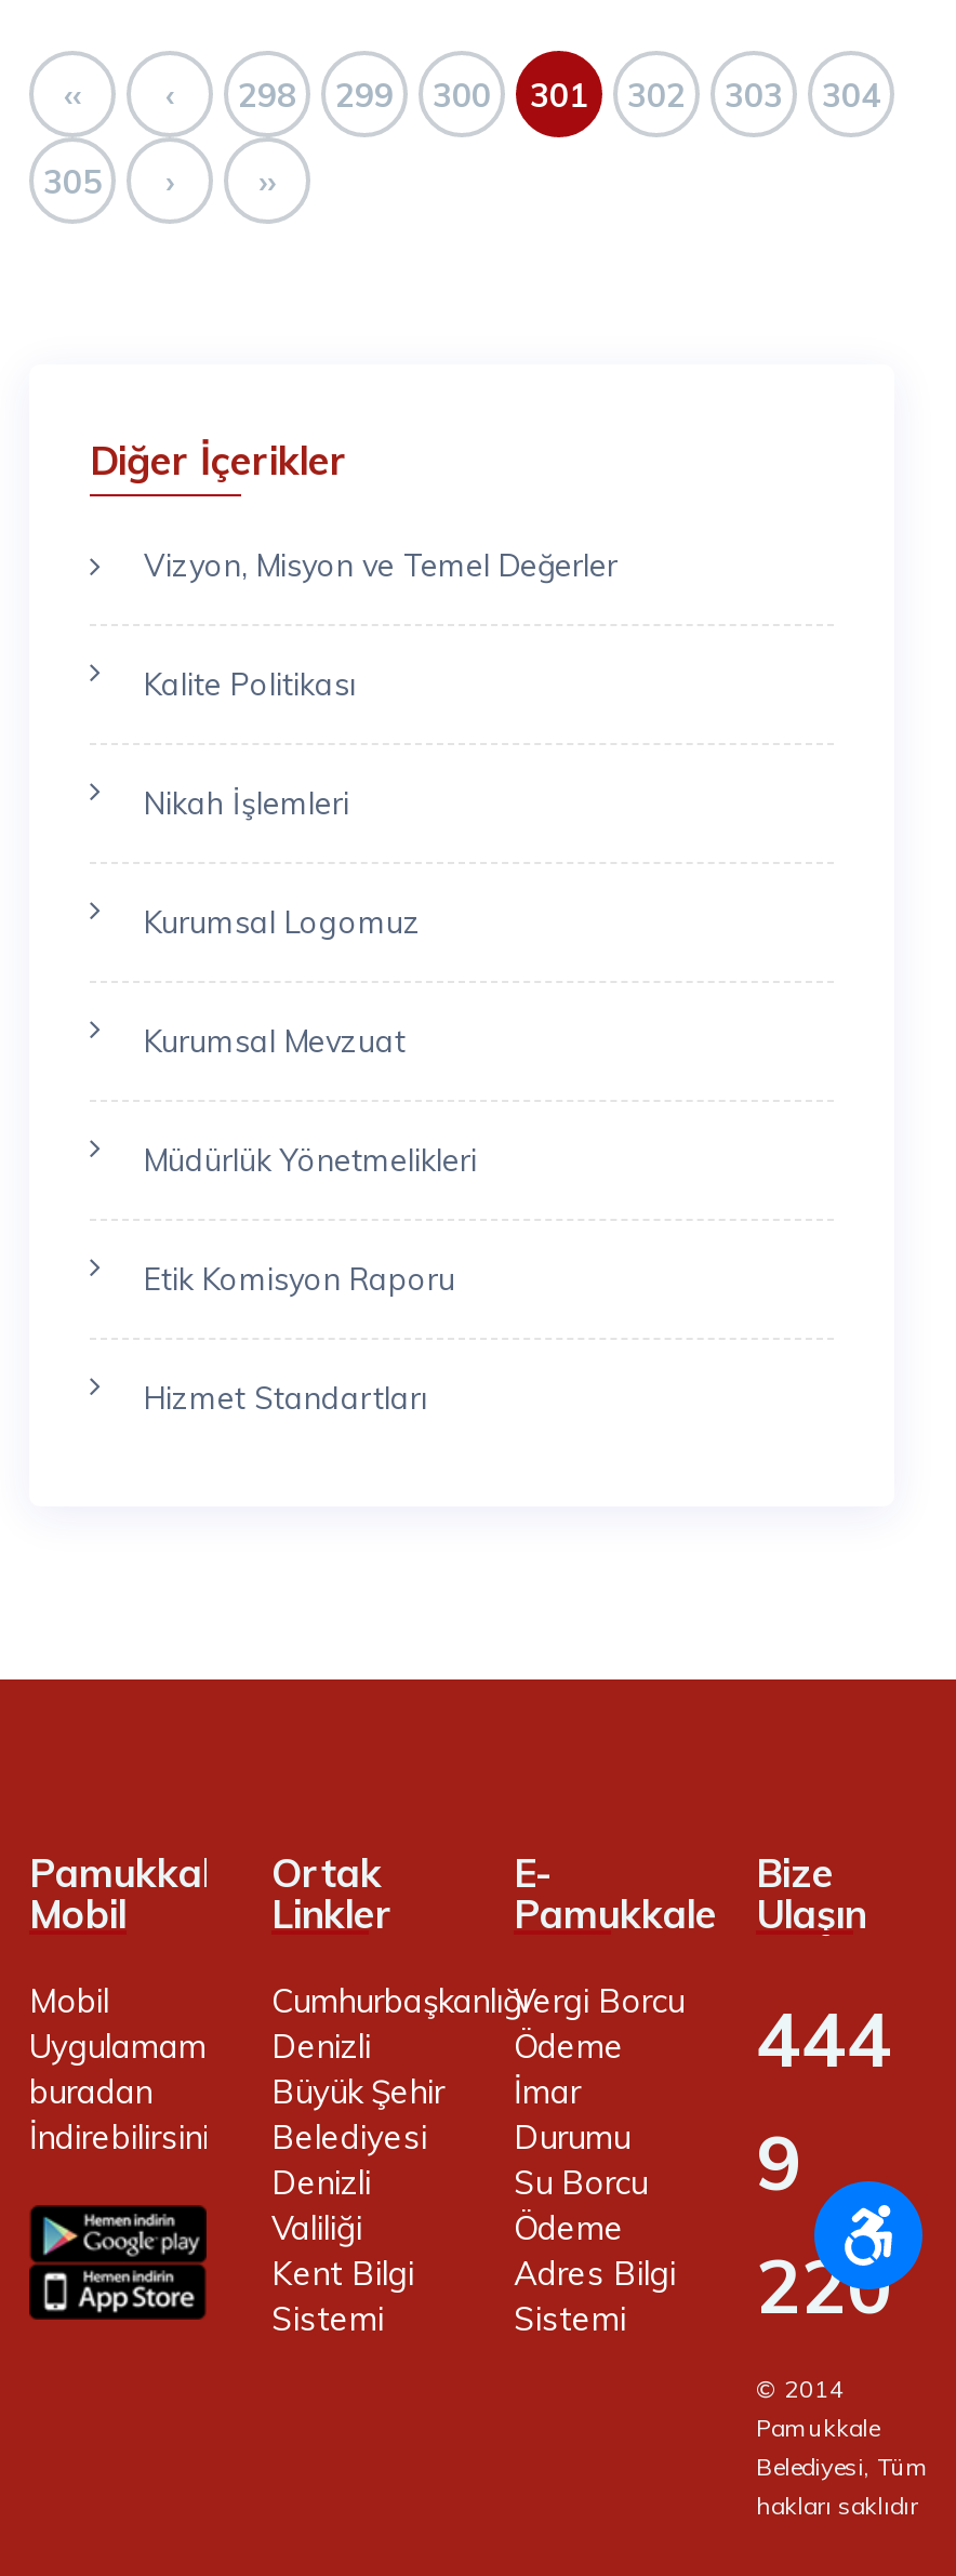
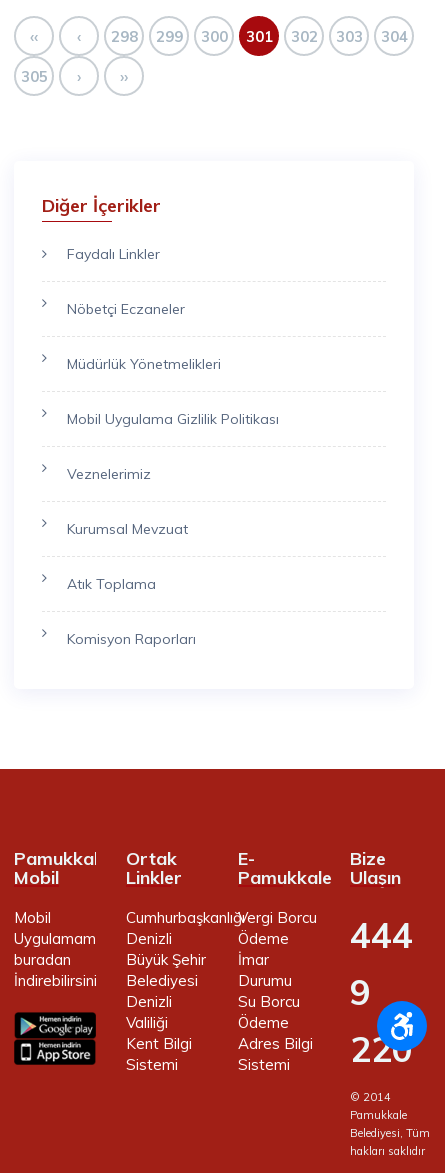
- Vizyon, Misyon ve Temel Değerler
- Kalite Politikası
- Nikah İşlemleri
- Kurumsal Logomuz
+ Faydalı Linkler
+ Nöbetçi Eczaneler

moved down: Kurumsal Mevzuat

moved up: Müdürlük Yönetmelikleri

- Etik Komisyon Raporu
- Hizmet Standartları
+ Mobil Uygulama Gizlilik Politikası
+ Veznelerimiz
+ Atık Toplama
+ Komisyon Raporları
